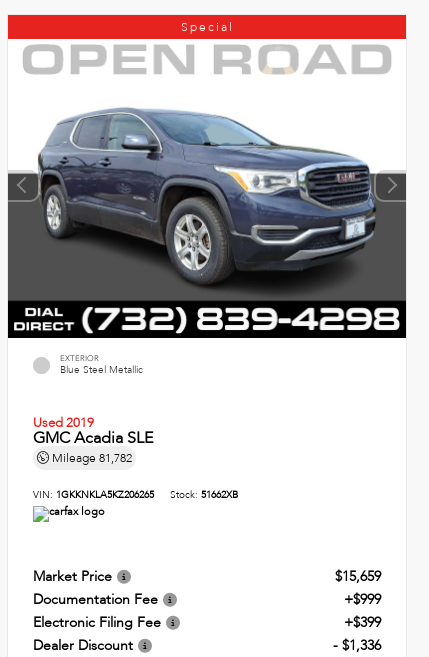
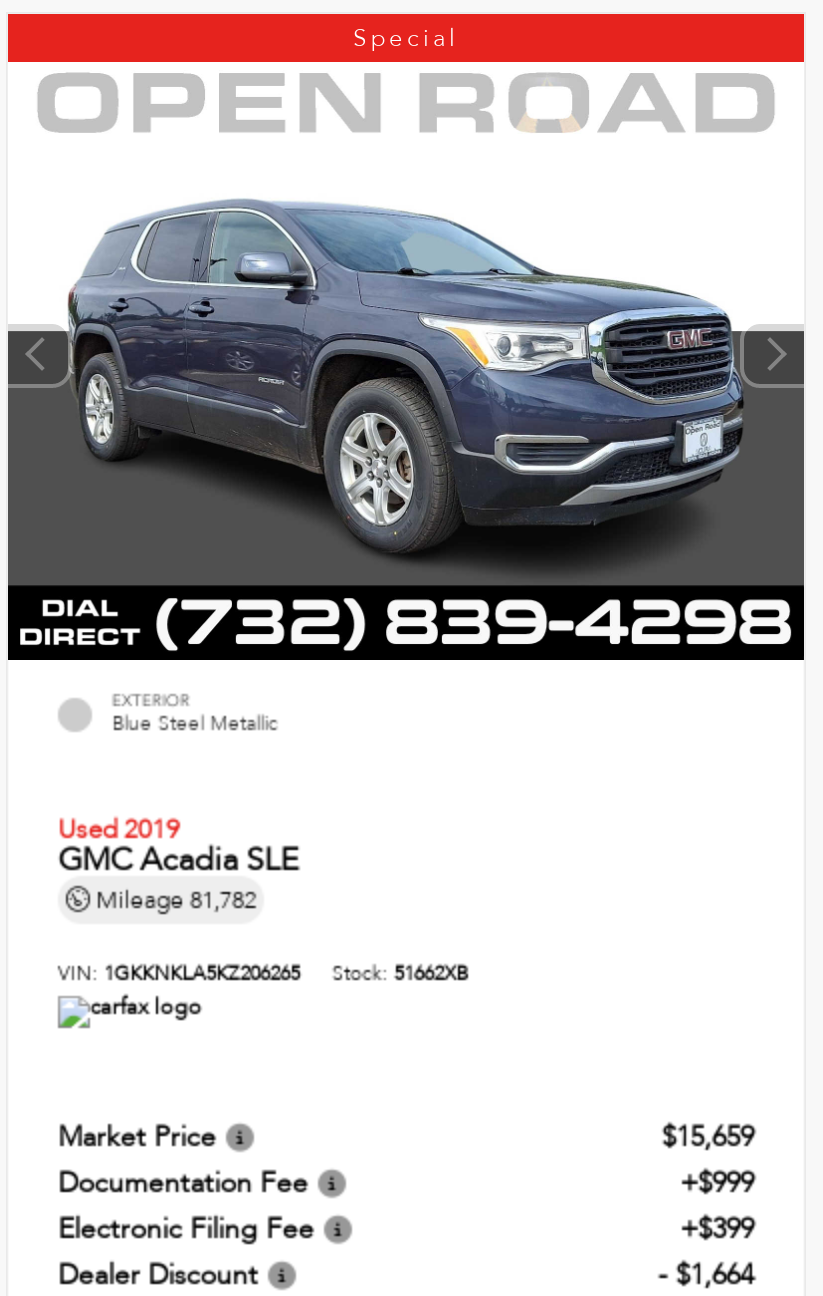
- - $1,336
+ - $1,664
